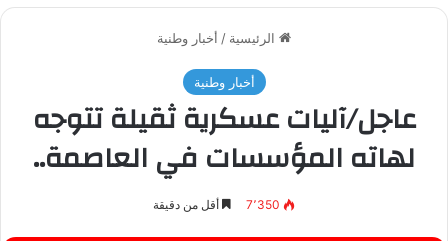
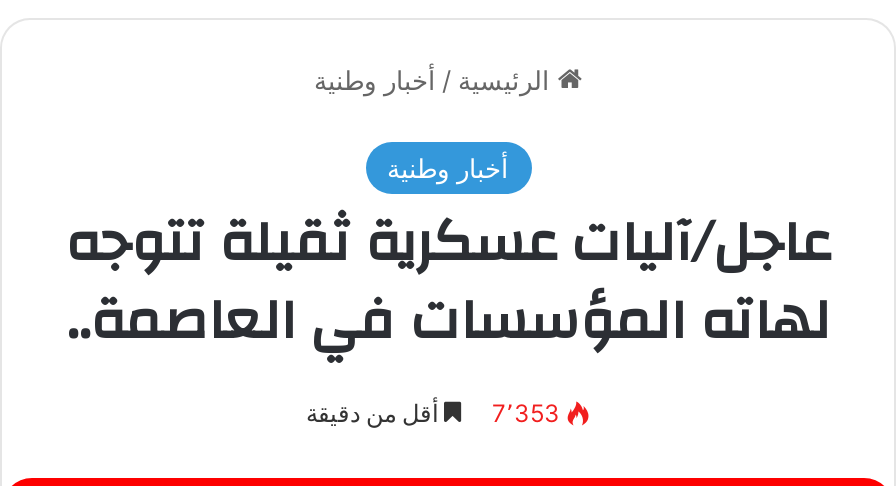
- 7٬350
+ 7٬353
